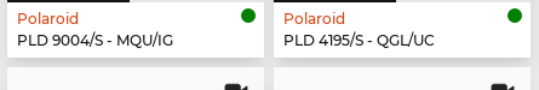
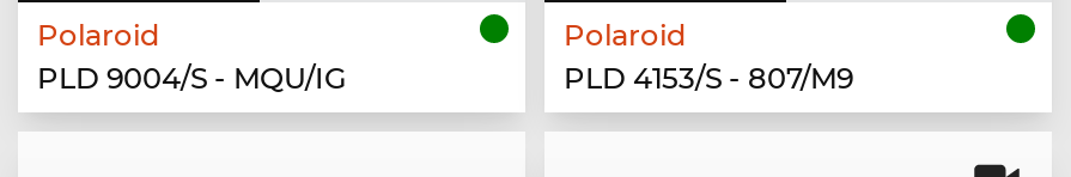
- PLD 4195/S - QGL/UC
+ PLD 4153/S - 807/M9
